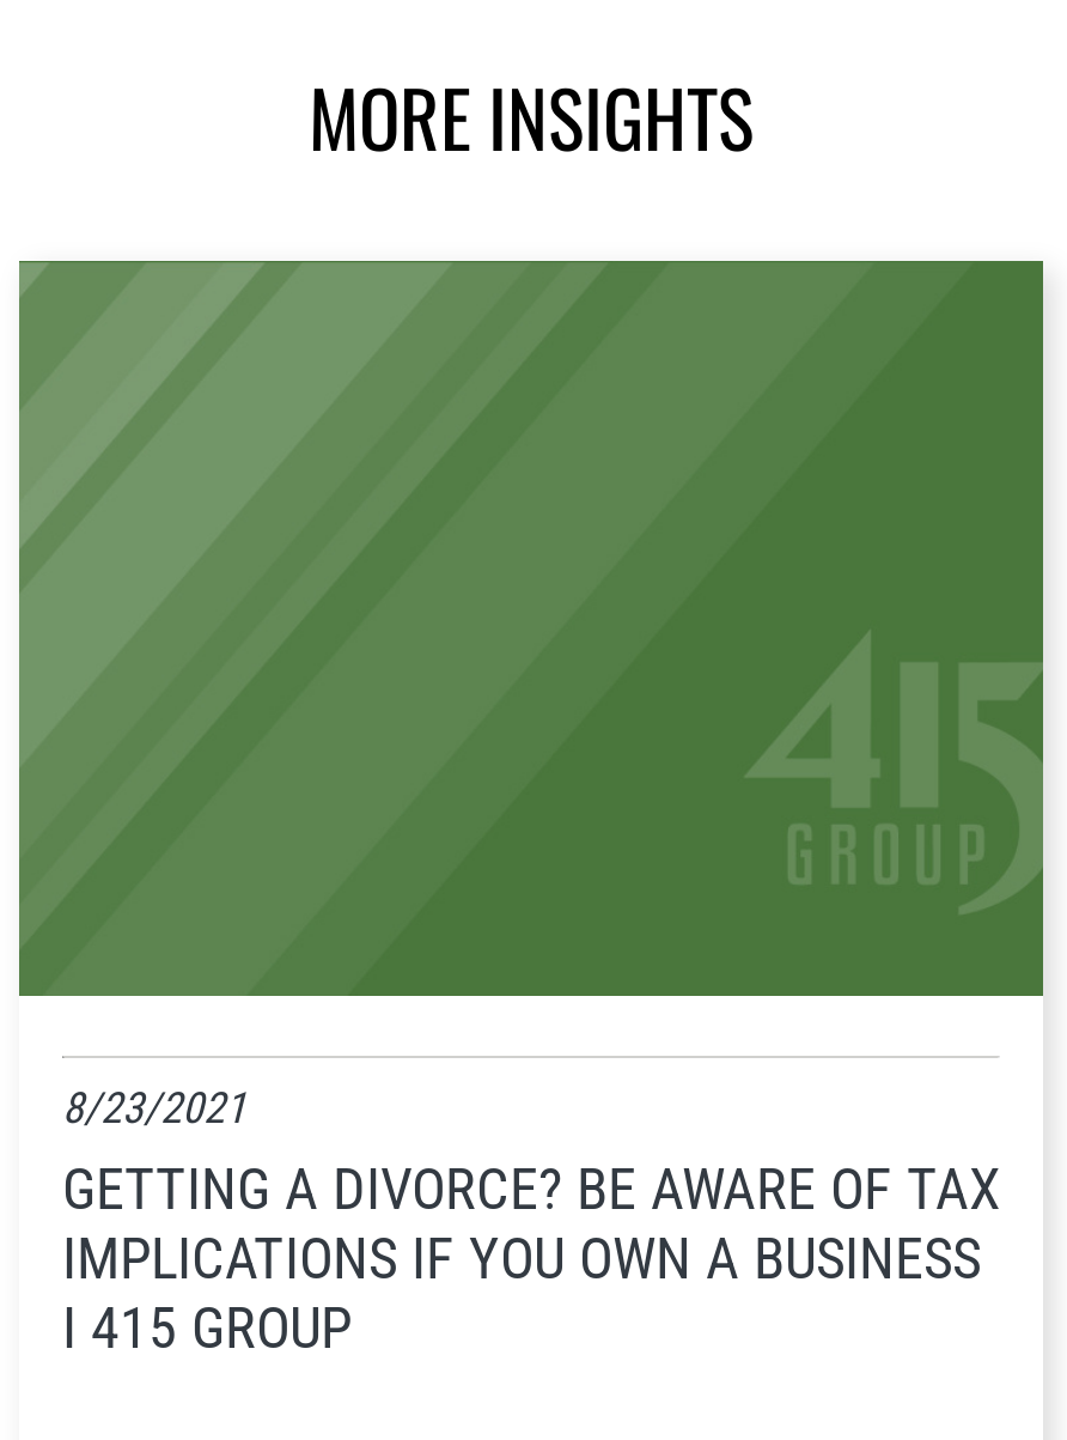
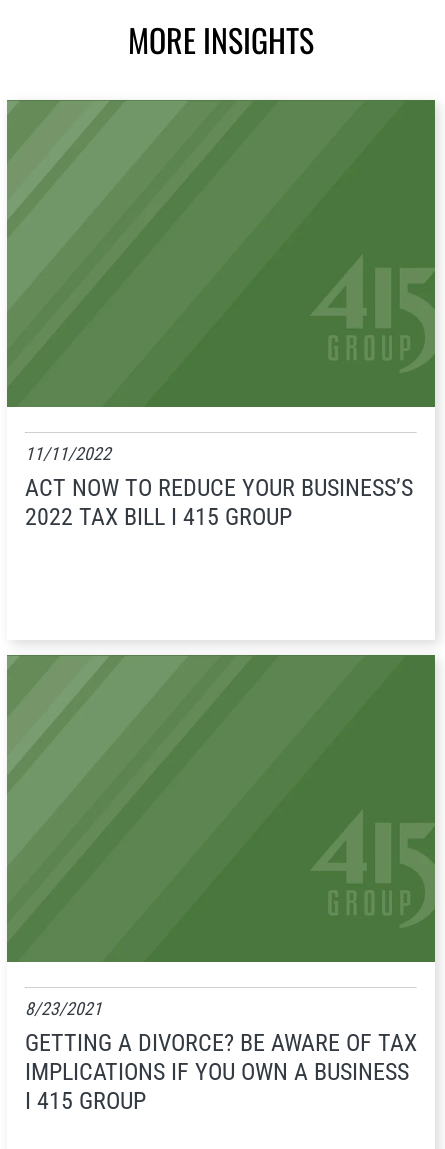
+ 11/11/2022
+ ACT NOW TO REDUCE YOUR BUSINESS’S
+ 2022 TAX BILL I 415 GROUP
